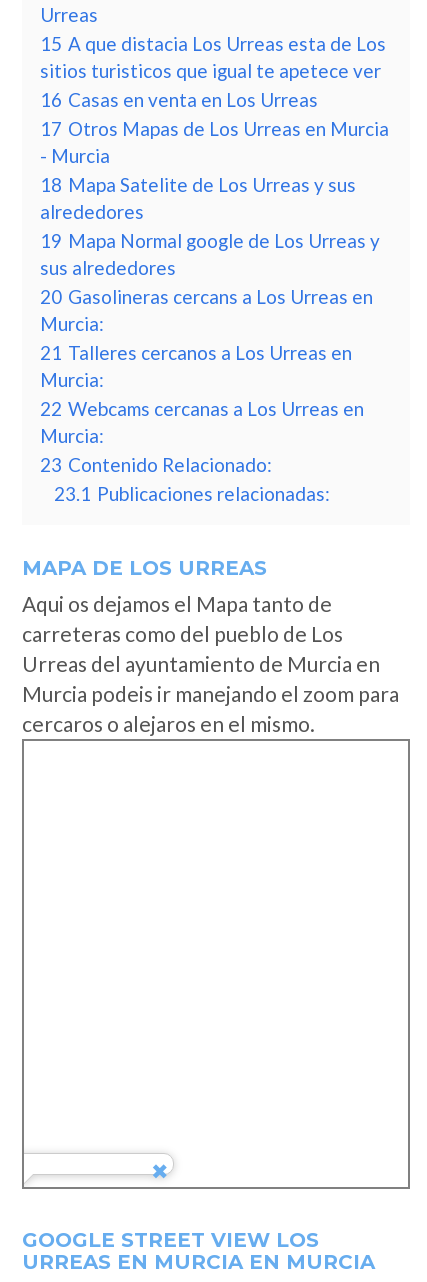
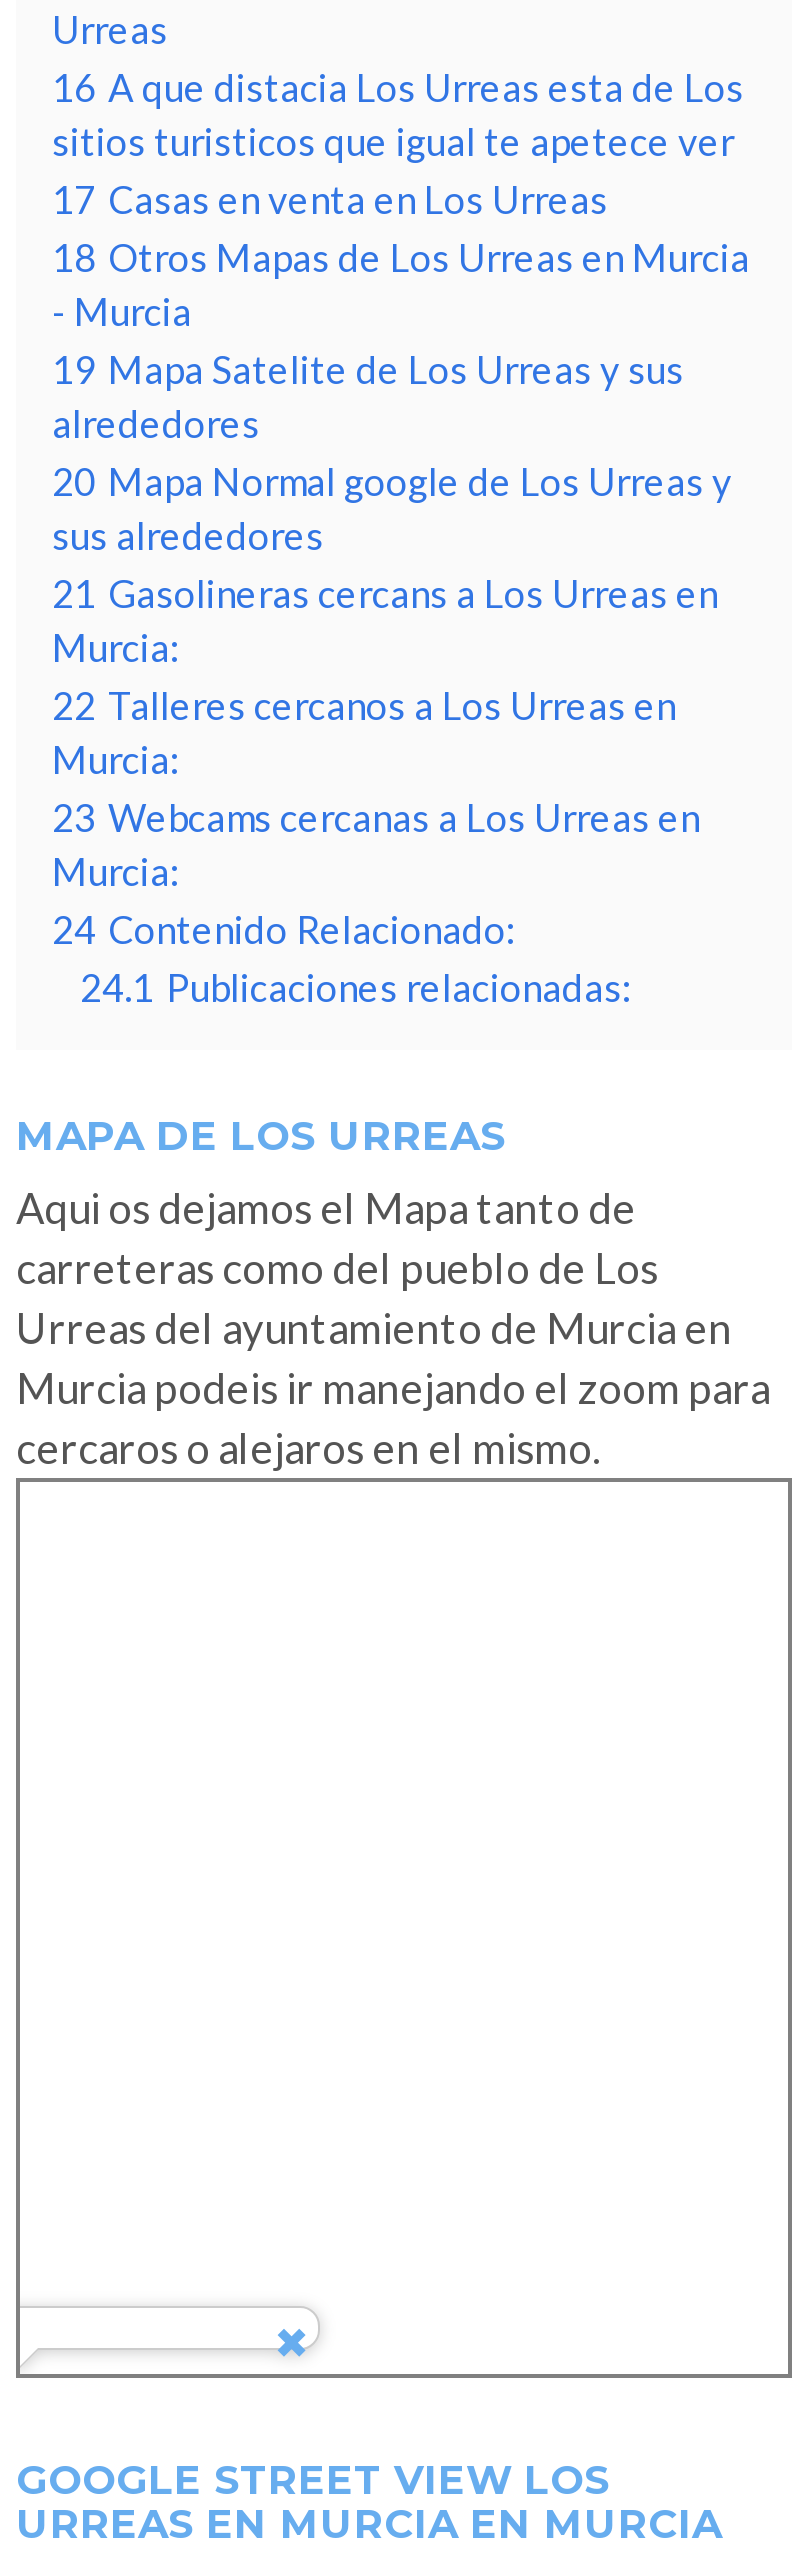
- 15 A que distacia Los Urreas esta de Los
+ 16 A que distacia Los Urreas esta de Los

- 16 Casas en venta en Los Urreas
+ 17 Casas en venta en Los Urreas

- 17 Otros Mapas de Los Urreas en Murcia
+ 18 Otros Mapas de Los Urreas en Murcia

- 18 Mapa Satelite de Los Urreas y sus
+ 19 Mapa Satelite de Los Urreas y sus

- 19 Mapa Normal google de Los Urreas y
+ 20 Mapa Normal google de Los Urreas y

- 20 Gasolineras cercans a Los Urreas en
+ 21 Gasolineras cercans a Los Urreas en

- 21 Talleres cercanos a Los Urreas en
+ 22 Talleres cercanos a Los Urreas en

- 22 Webcams cercanas a Los Urreas en
+ 23 Webcams cercanas a Los Urreas en

- 23 Contenido Relacionado:
+ 24 Contenido Relacionado:

- 23.1 Publicaciones relacionadas:
+ 24.1 Publicaciones relacionadas:
